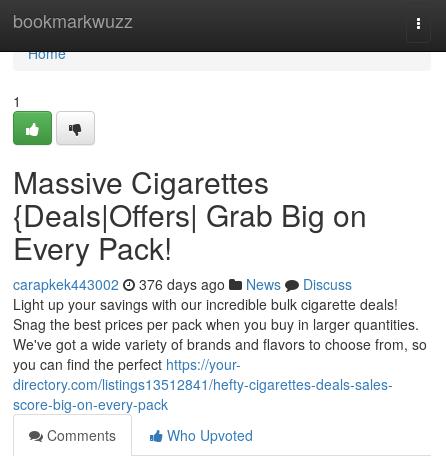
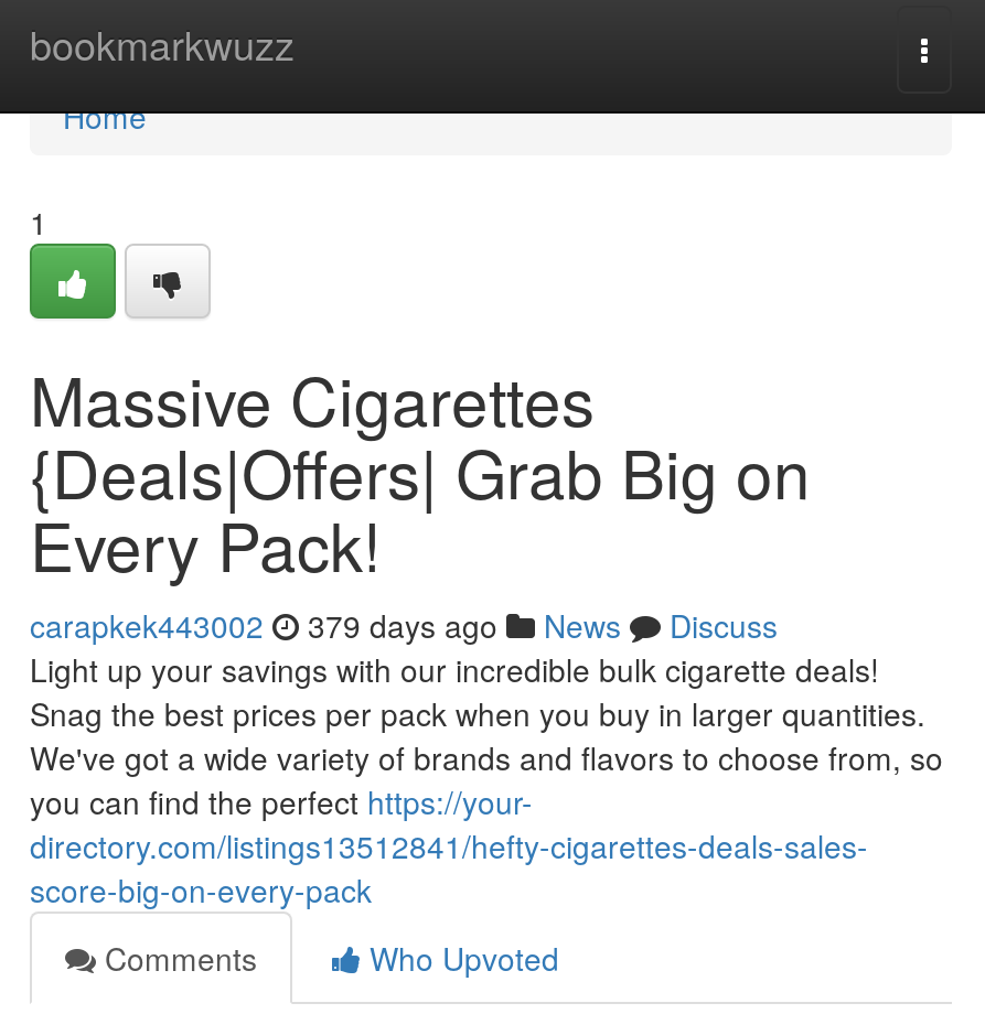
- carapkek443002 376 days ago News Discuss
+ carapkek443002 379 days ago News Discuss
